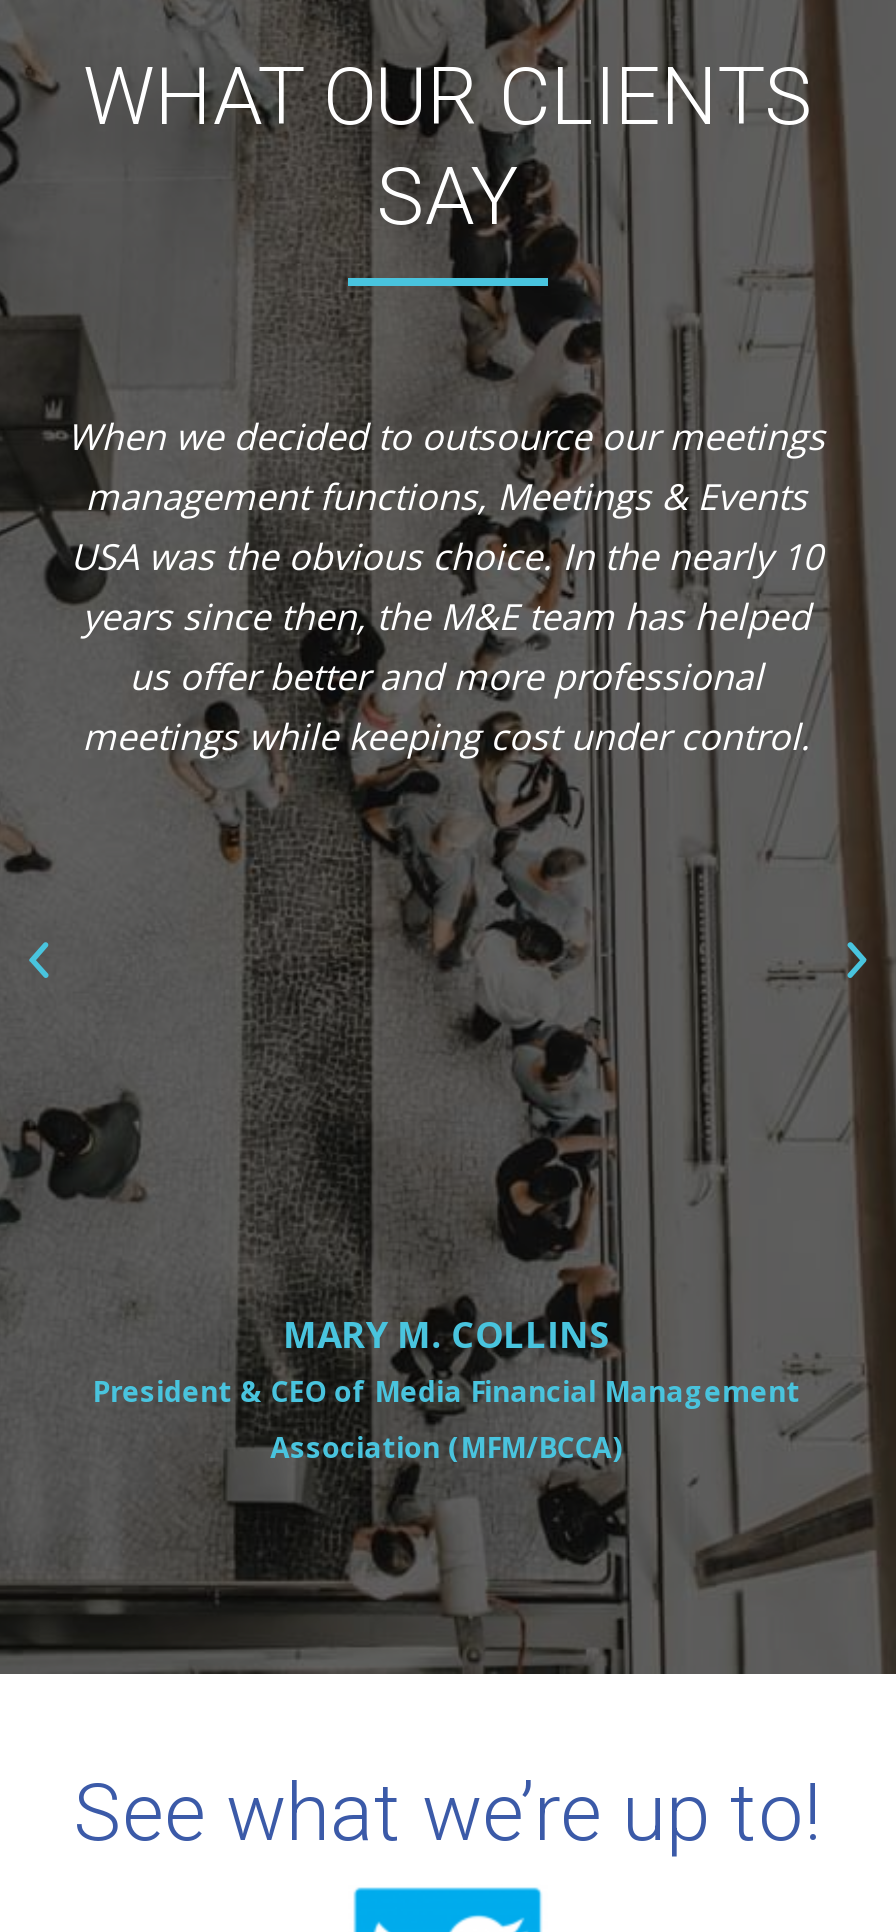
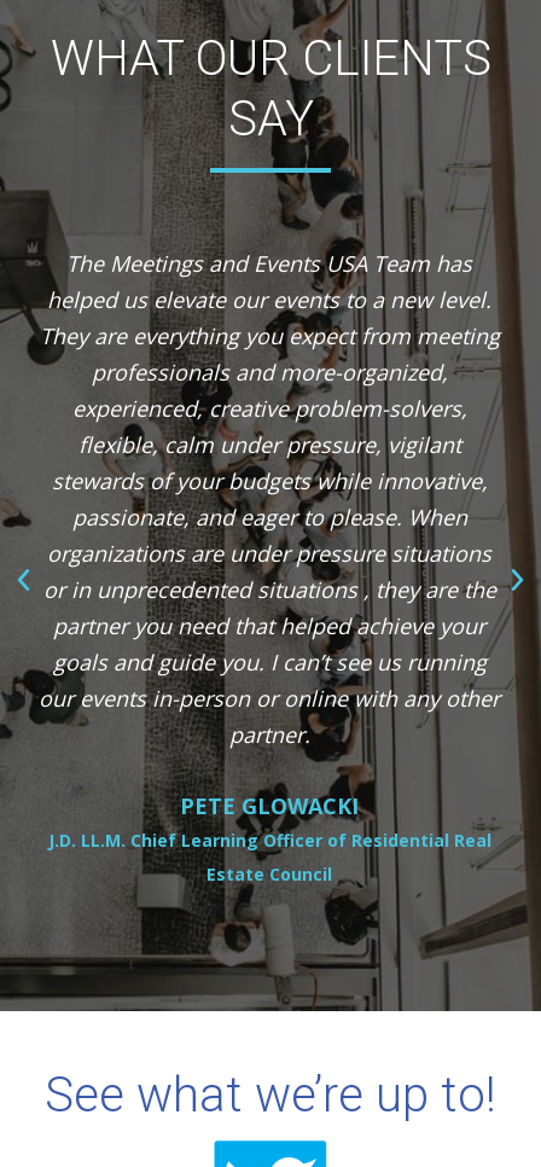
- When we decided to outsource our meetings
- management functions, Meetings & Events
- USA was the obvious choice. In the nearly 10
- years since then, the M&E team has helped
- us offer better and more professional
- meetings while keeping cost under control.
+ The Meetings and Events USA Team has
+ helped us elevate our events to a new level.
+ They are everything you expect from meeting
+ professionals and more-organized,
+ experienced, creative problem-solvers,
+ flexible, calm under pressure, vigilant
+ stewards of your budgets while innovative,
+ passionate, and eager to please. When
+ organizations are under pressure situations
+ or in unprecedented situations , they are the
+ partner you need that helped achieve your
+ goals and guide you. I can’t see us running
+ our events in-person or online with any other
+ partner.

- MARY M. COLLINS
- President & CEO of Media Financial Management
+ PETE GLOWACKI
+ J.D. LL.M. Chief Learning Officer of Residential Real

- Association (MFM/BCCA)
+ Estate Council
